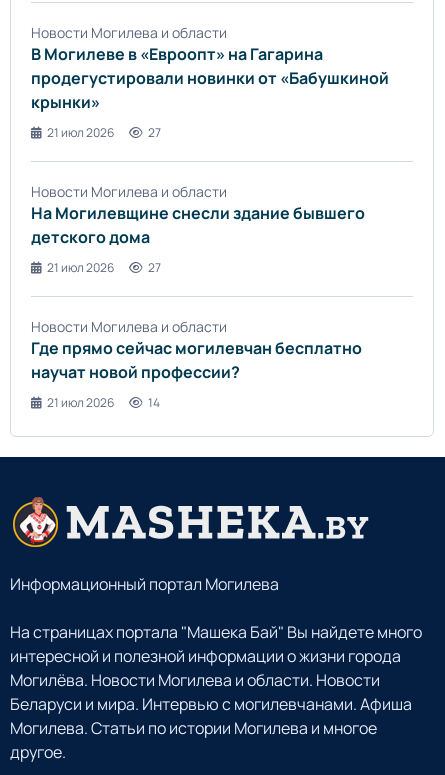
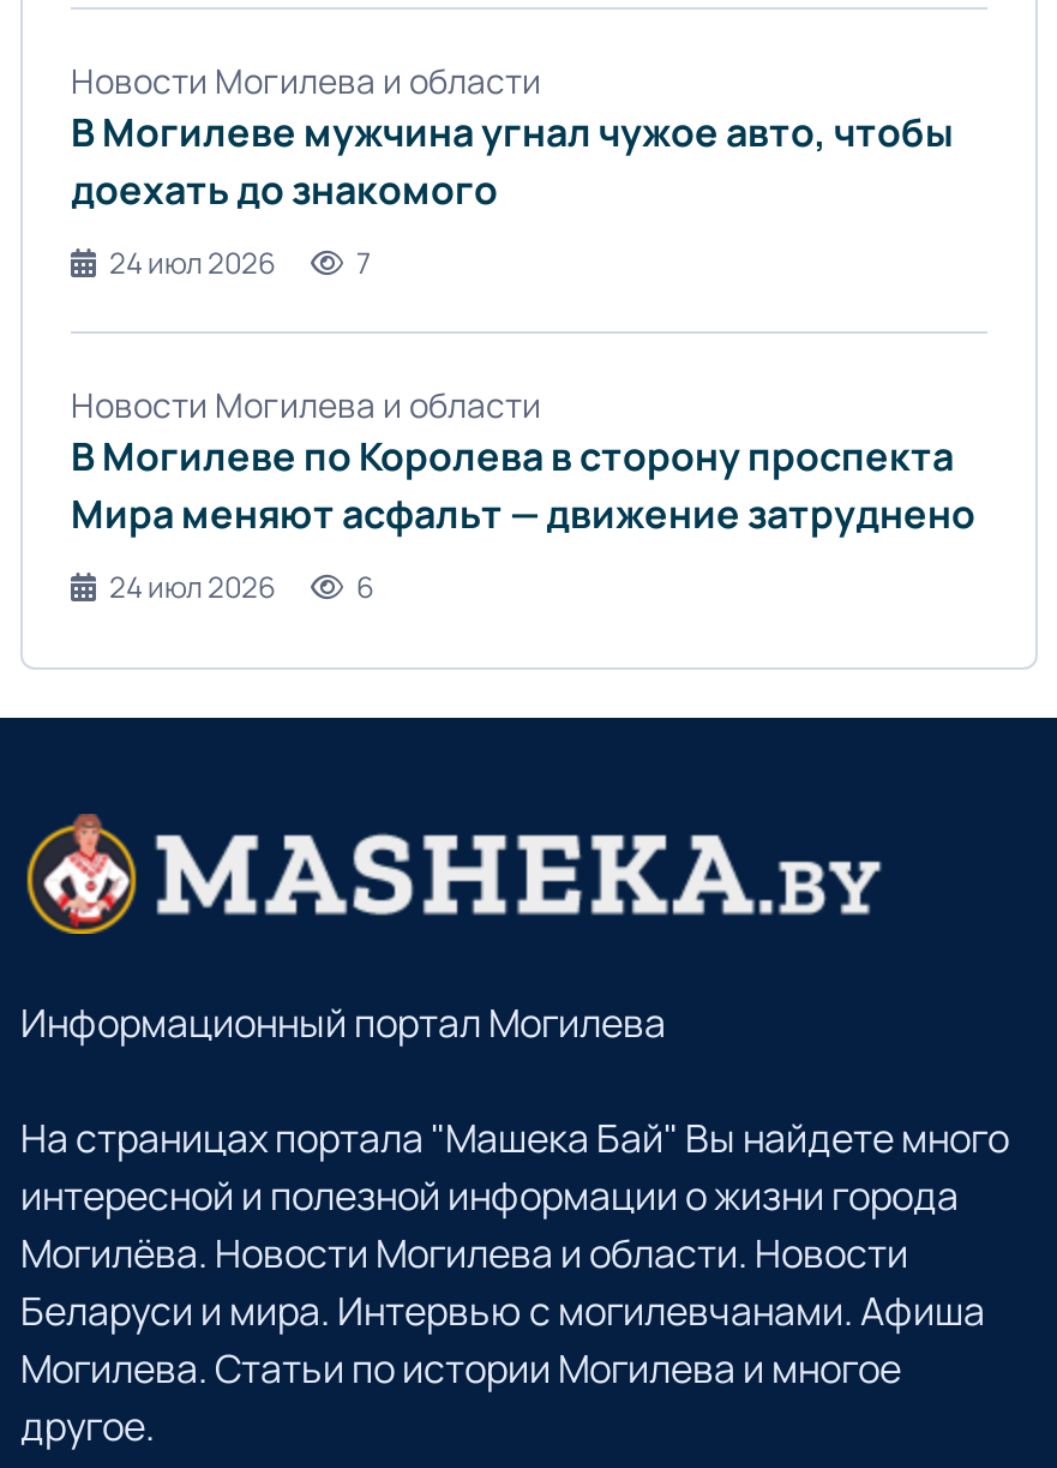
- В Могилеве в «Евроопт» на Гагарина
- продегустировали новинки от «Бабушкиной
- крынки»
+ В Могилеве мужчина угнал чужое авто, чтобы
+ доехать до знакомого

- 21 июл 2026
- 27
+ 24 июл 2026
+ 7

- На Могилевщине снесли здание бывшего
- детского дома
- 21 июл 2026
- 27
- Новости Могилева и области
- Где прямо сейчас могилевчан бесплатно
- научат новой профессии?
- 21 июл 2026
- 14
+ В Могилеве по Королева в сторону проспекта
+ Мира меняют асфальт — движение затруднено
+ 24 июл 2026
+ 6
